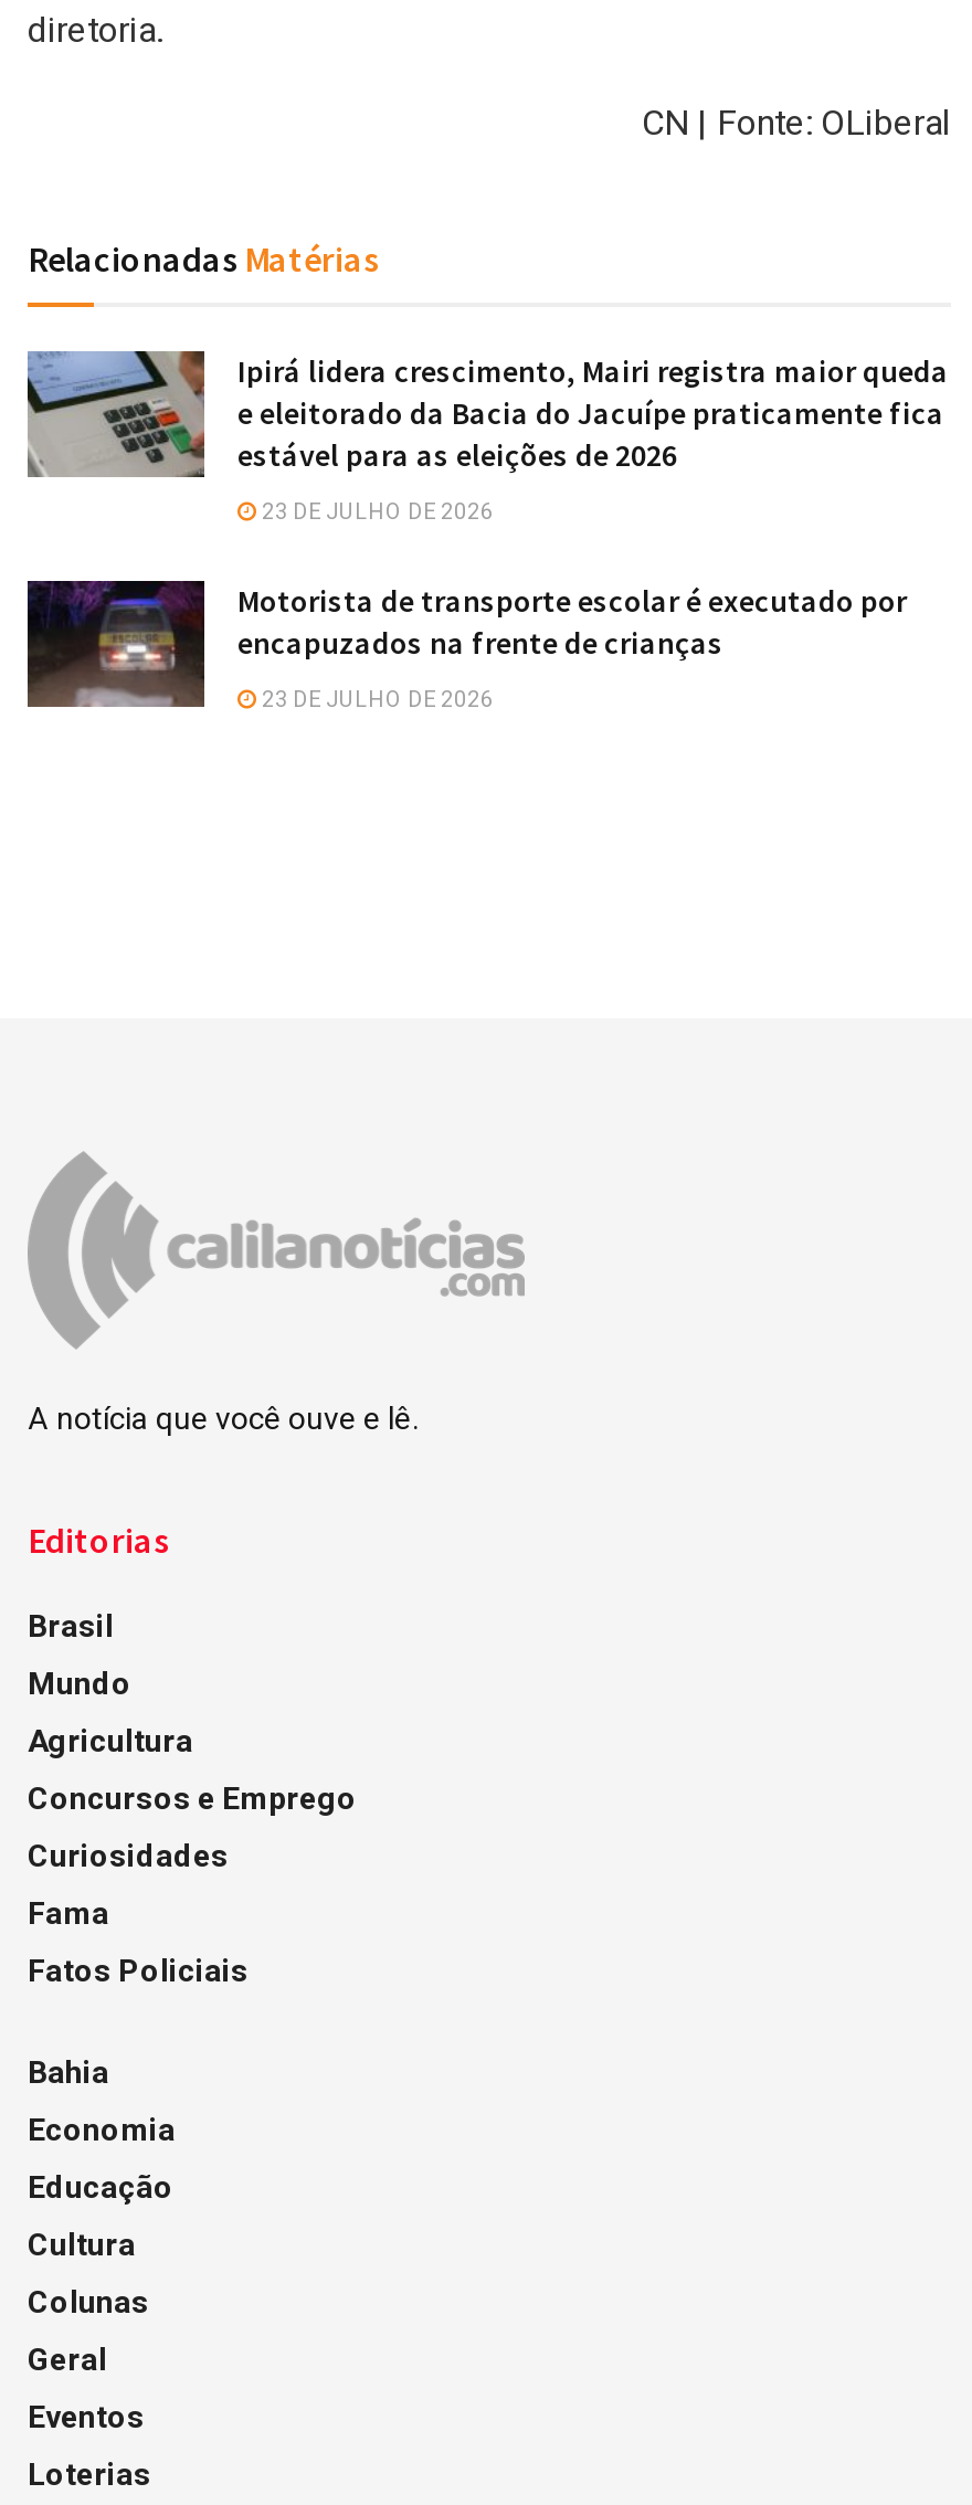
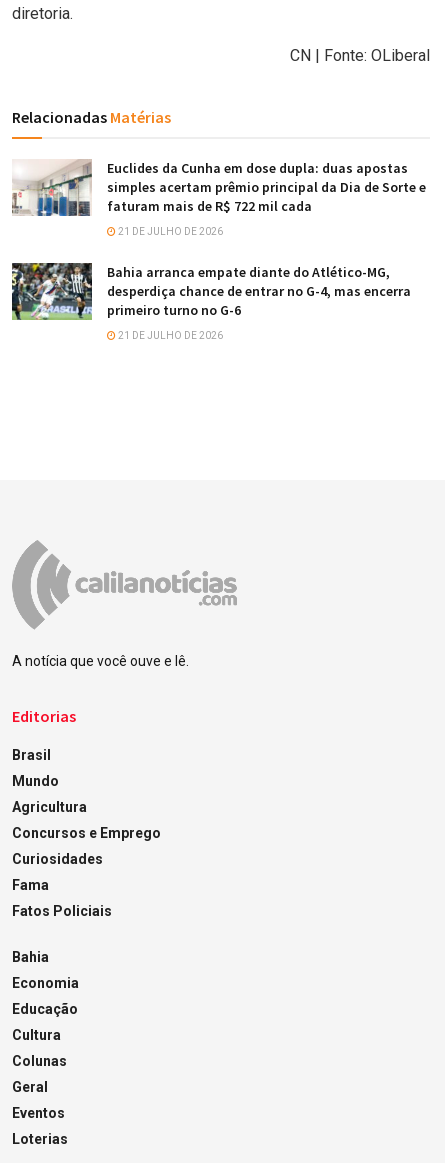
- [image]
- Ipirá lidera crescimento, Mairi registra maior queda
- e eleitorado da Bacia do Jacuípe praticamente fica
- estável para as eleições de 2026
+ [image]
+ Euclides da Cunha em dose dupla: duas apostas
+ simples acertam prêmio principal da Dia de Sorte e
+ faturam mais de R$ 722 mil cada

- 23 DE JULHO DE 2026
+ 21 DE JULHO DE 2026

- [image]
- Motorista de transporte escolar é executado por
- encapuzados na frente de crianças
+ [image]
+ Bahia arranca empate diante do Atlético-MG,
+ desperdiça chance de entrar no G-4, mas encerra
+ primeiro turno no G-6

- 23 DE JULHO DE 2026
+ 21 DE JULHO DE 2026
